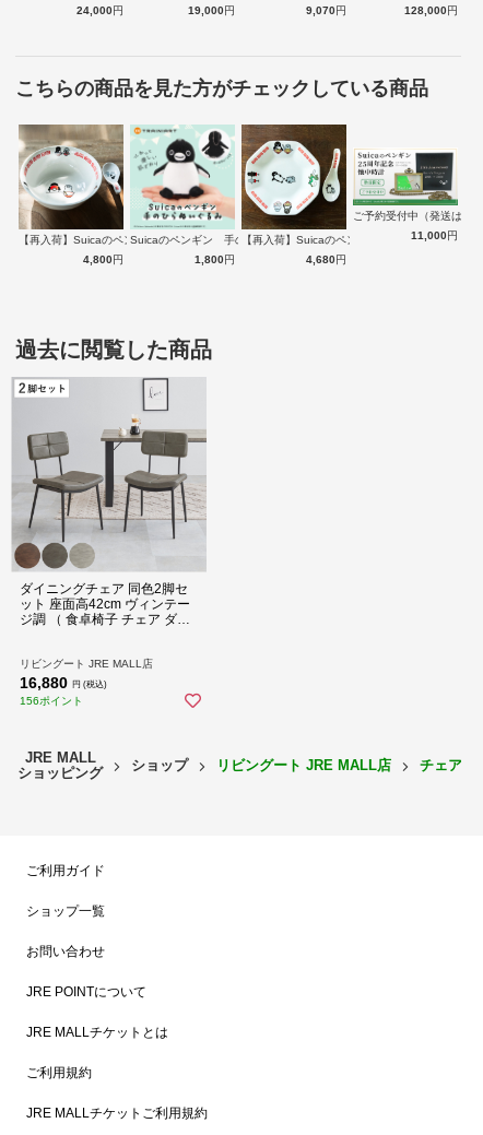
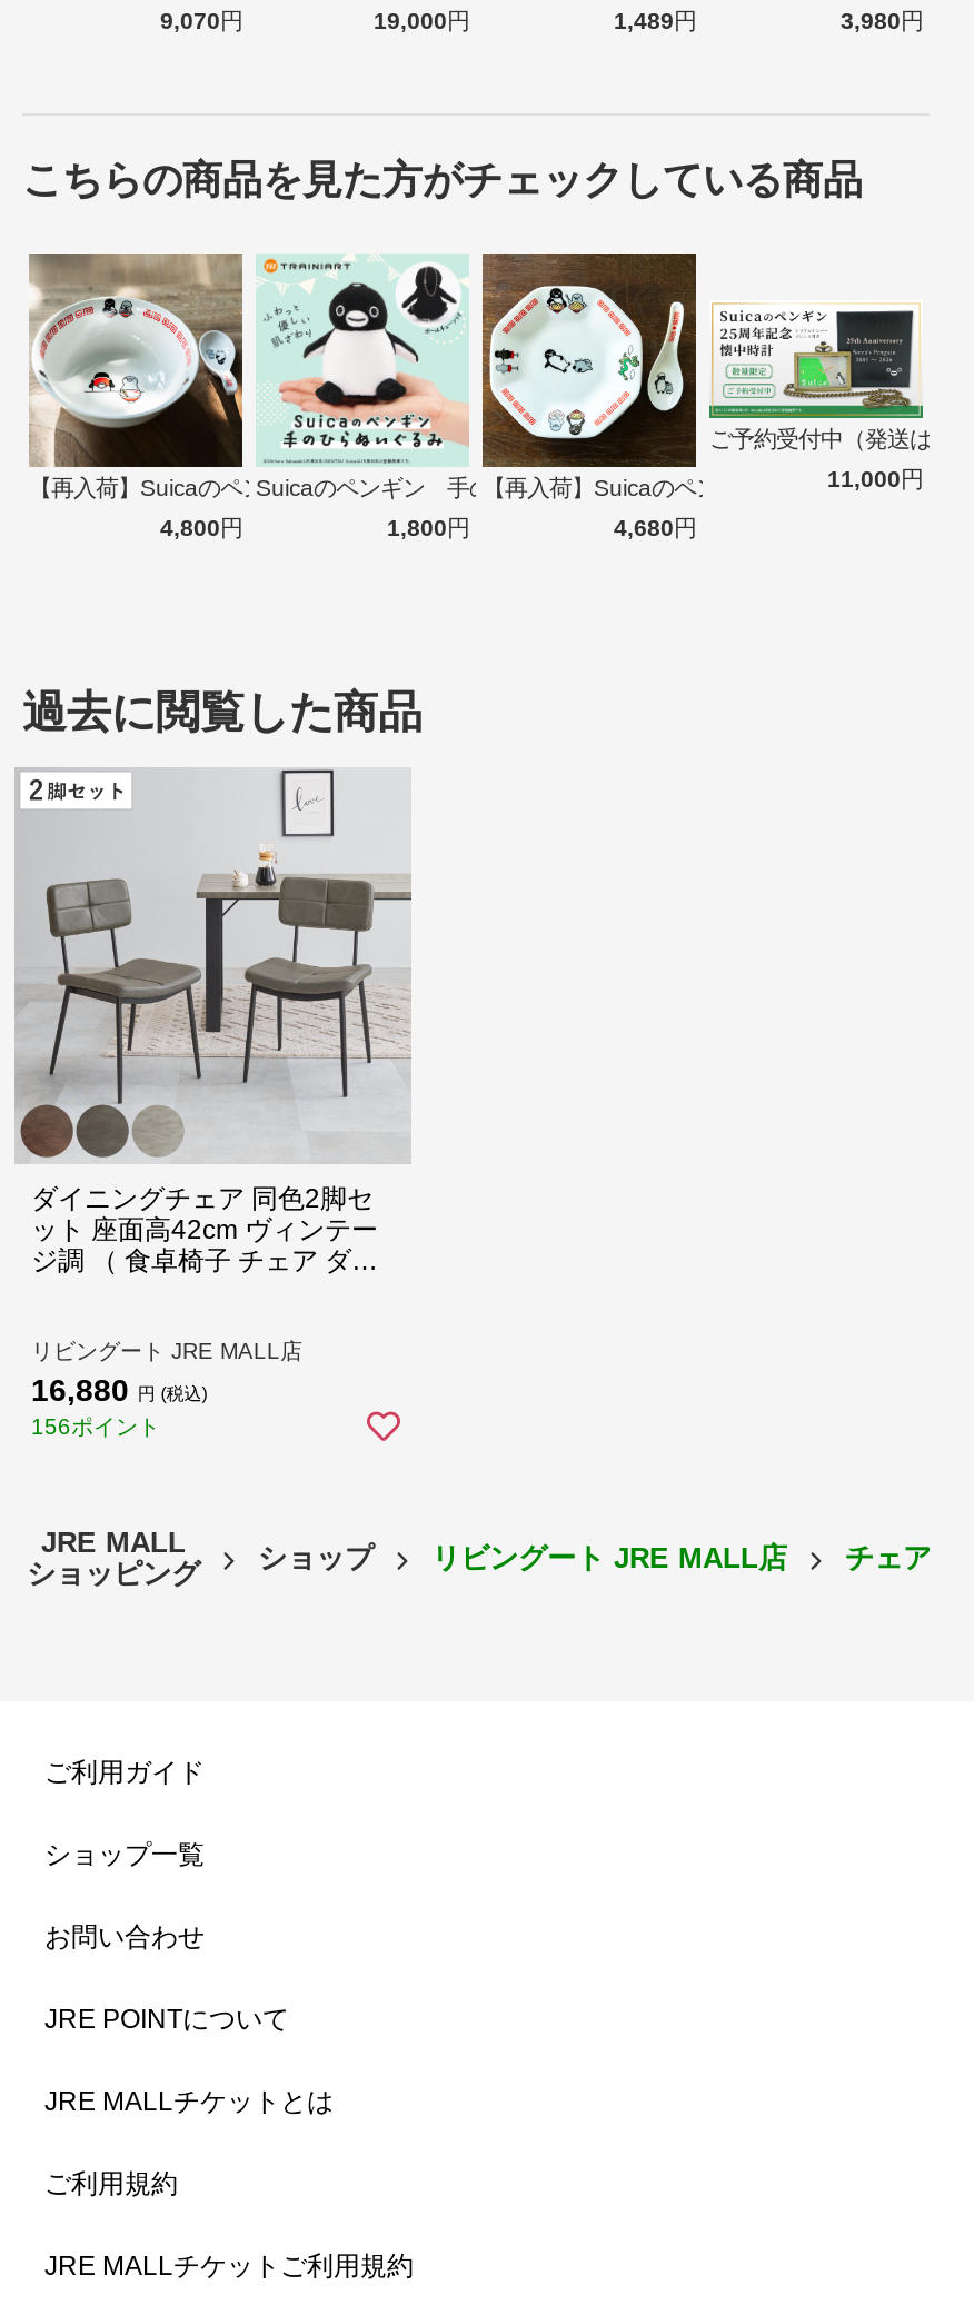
- 24,000円
+ 9,070円

- 9,070円
+ 1,489円

- 128,000円
+ 3,980円
